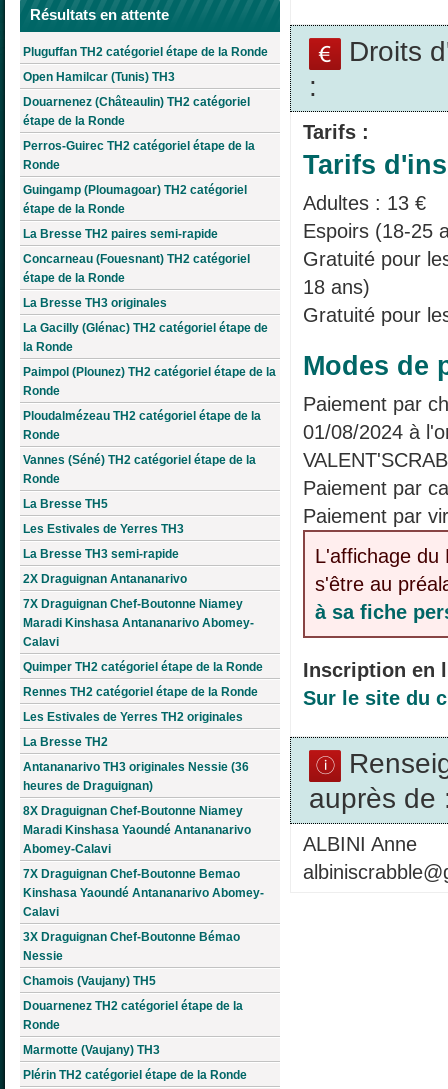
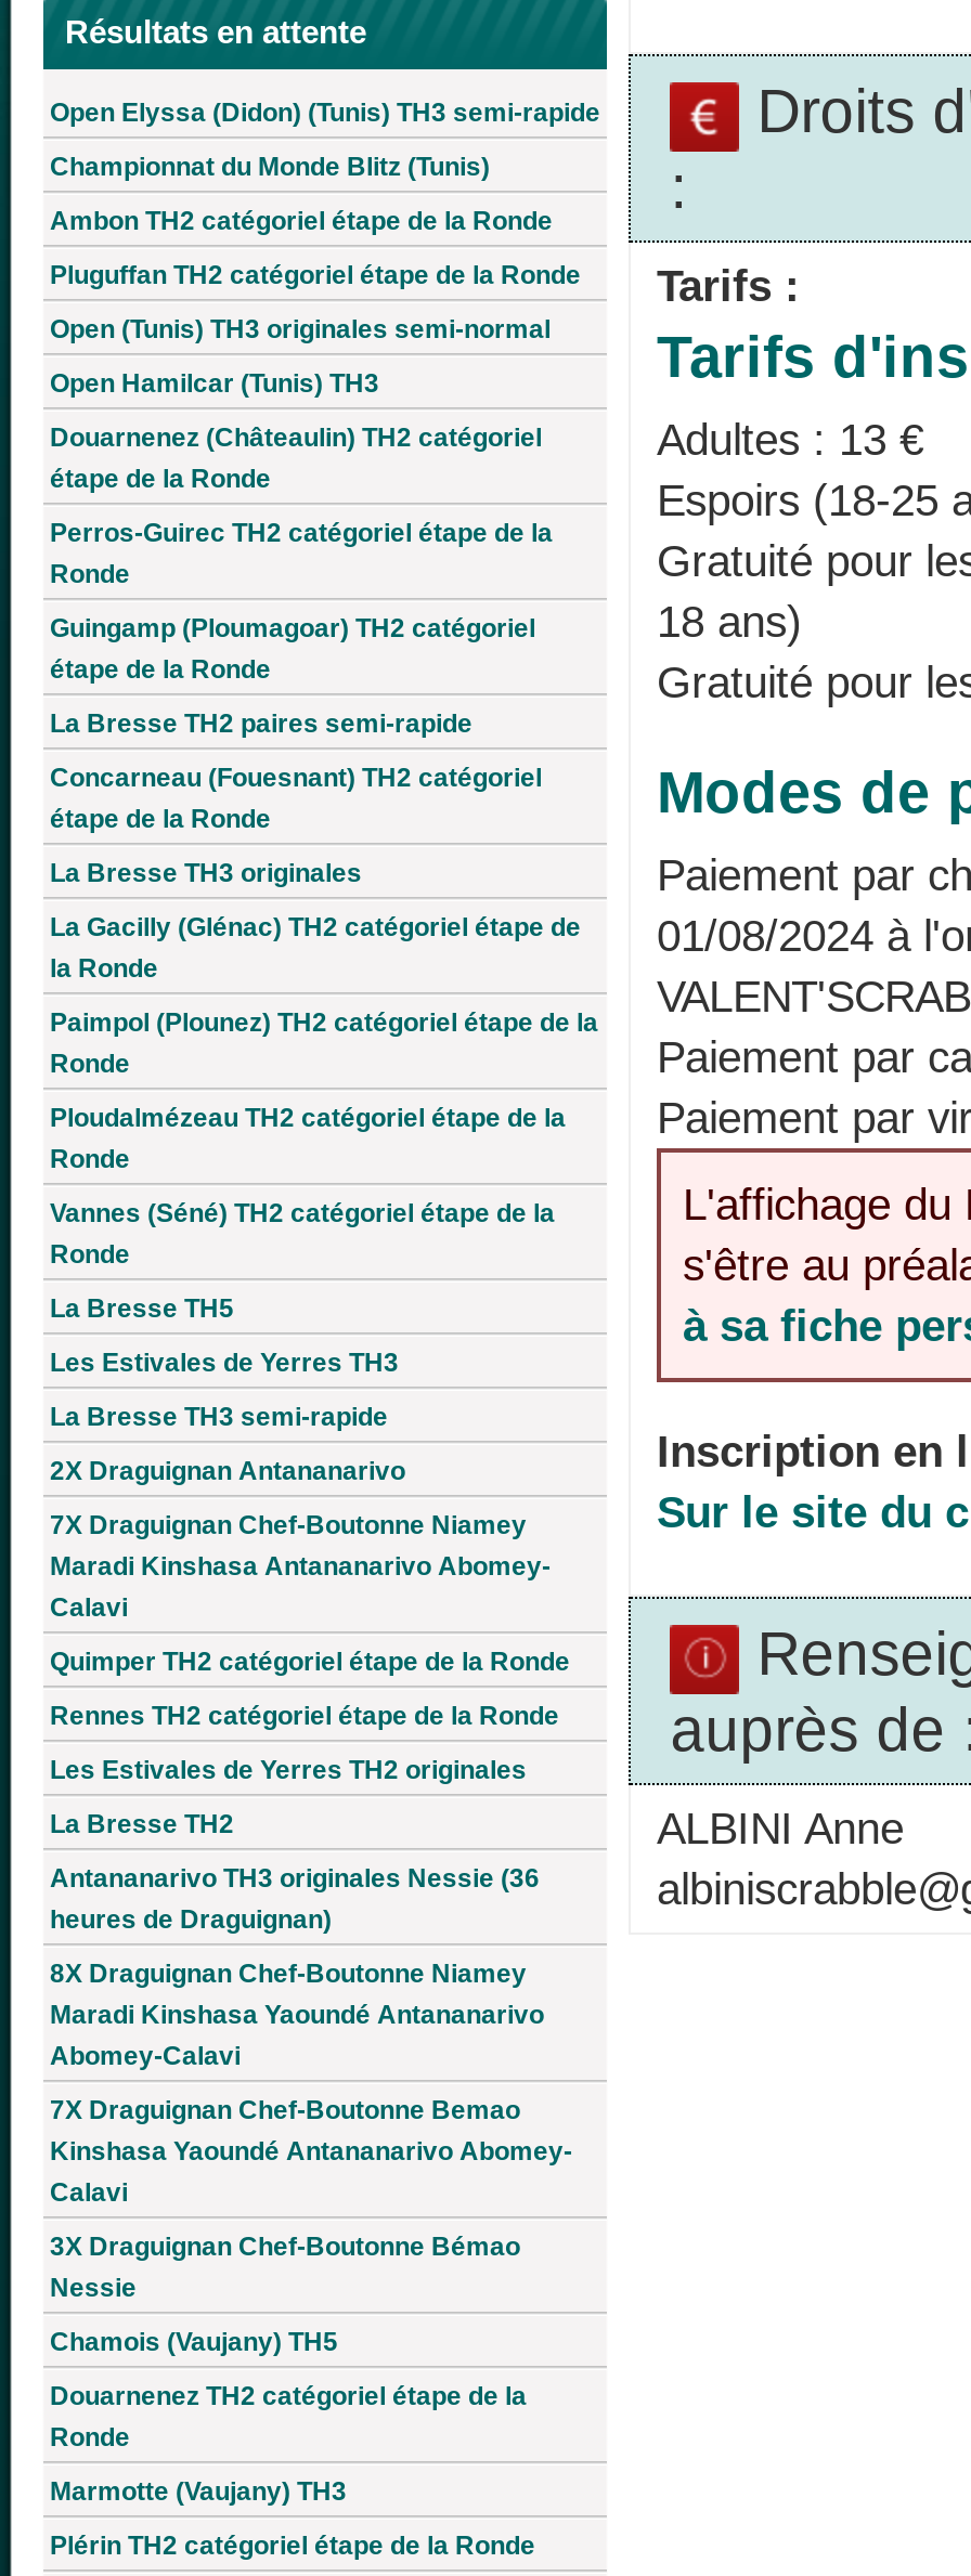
+ Open Elyssa (Didon) (Tunis) TH3 semi-rapide
+ Championnat du Monde Blitz (Tunis)
+ Ambon TH2 catégoriel étape de la Ronde

+ Open (Tunis) TH3 originales semi-normal
